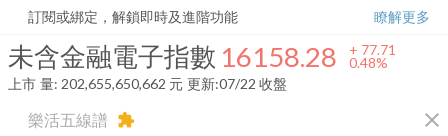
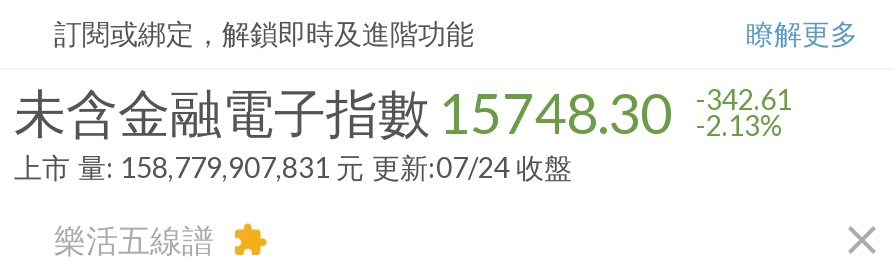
- 未含金融電子指數 16158.28
- + 77.71
- 0.48%
- 上市 量: 202,655,650,662 元 更新:07/22 收盤
+ 未含金融電子指數 15748.30
+ -342.61
+ -2.13%
+ 上市 量: 158,779,907,831 元 更新:07/24 收盤
